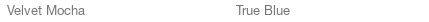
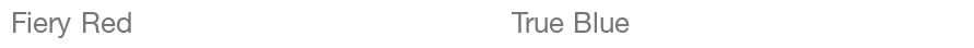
- Velvet Mocha
+ Fiery Red
